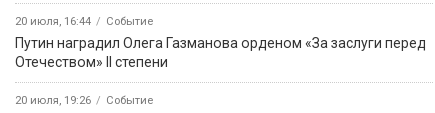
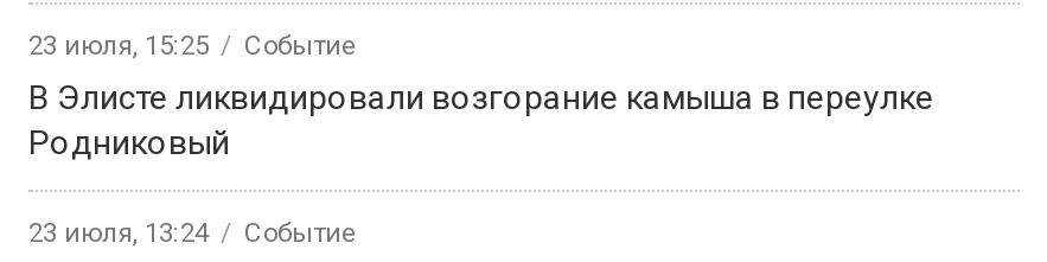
- 20 июля, 16:44 Событие
+ 23 июля, 15:25 Событие

- Путин наградил Олега Газманова орденом «За заслуги перед
- Отечеством» II степени
+ В Элисте ликвидировали возгорание камыша в переулке
+ Родниковый

- 20 июля, 19:26 Событие
+ 23 июля, 13:24 Событие
